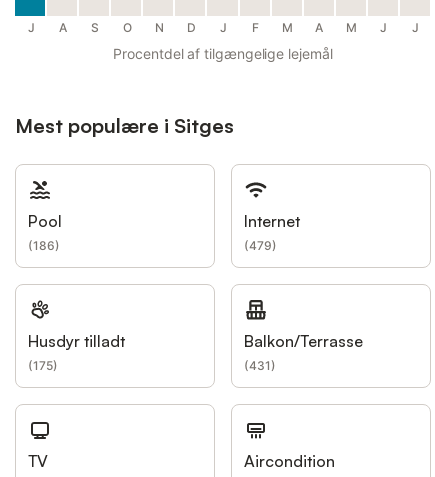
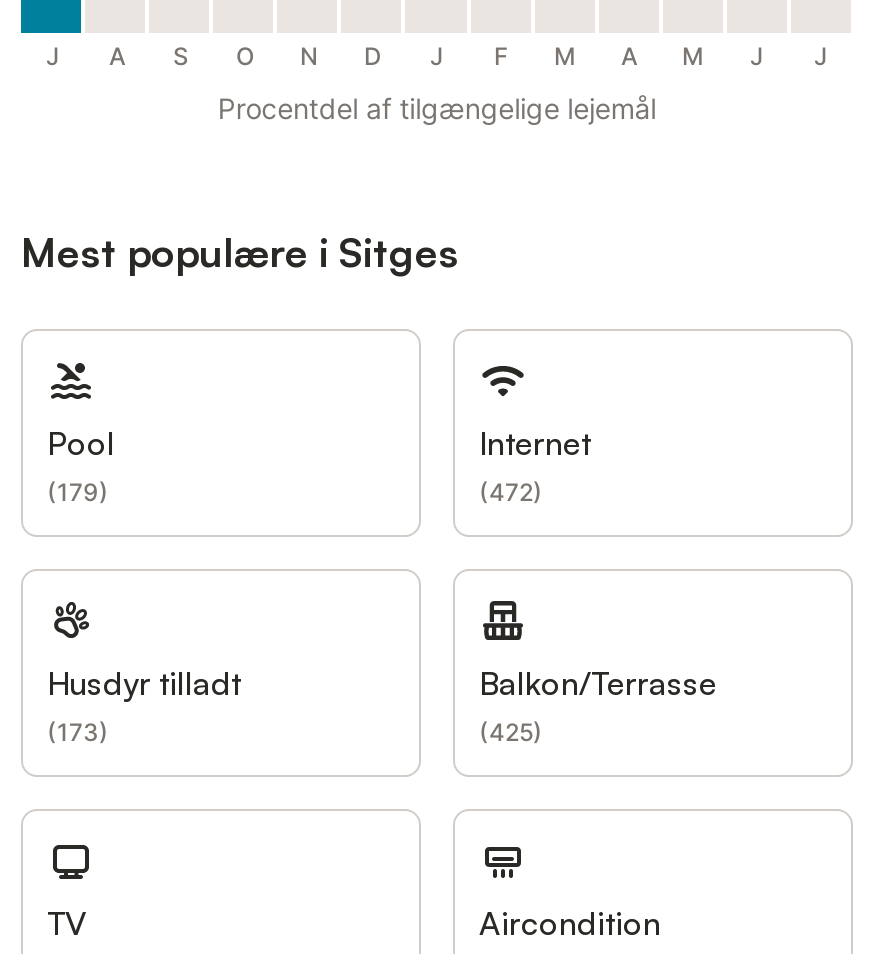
- (186)
+ (179)

- (479)
+ (472)

- (175)
+ (173)

- (431)
+ (425)
